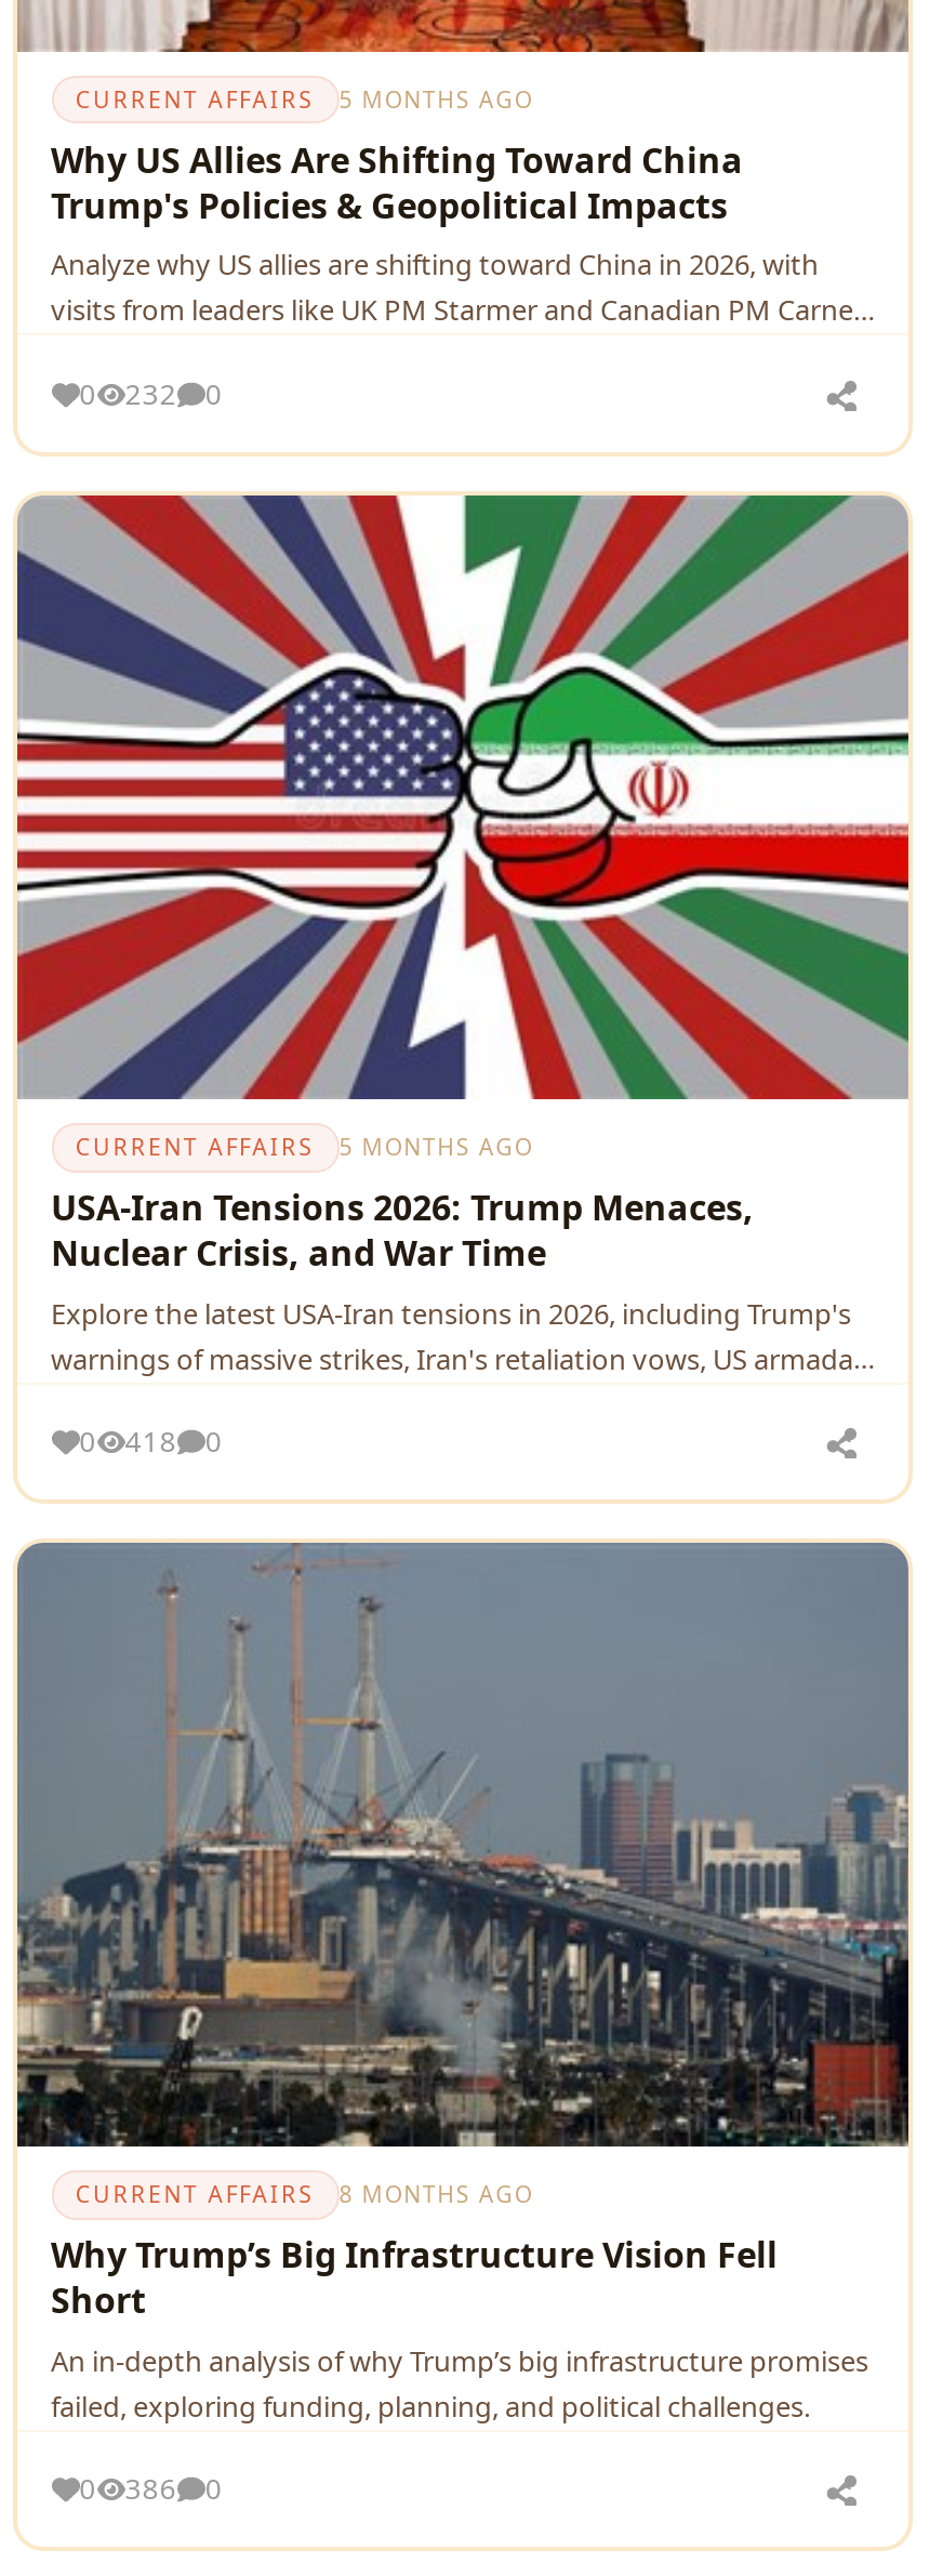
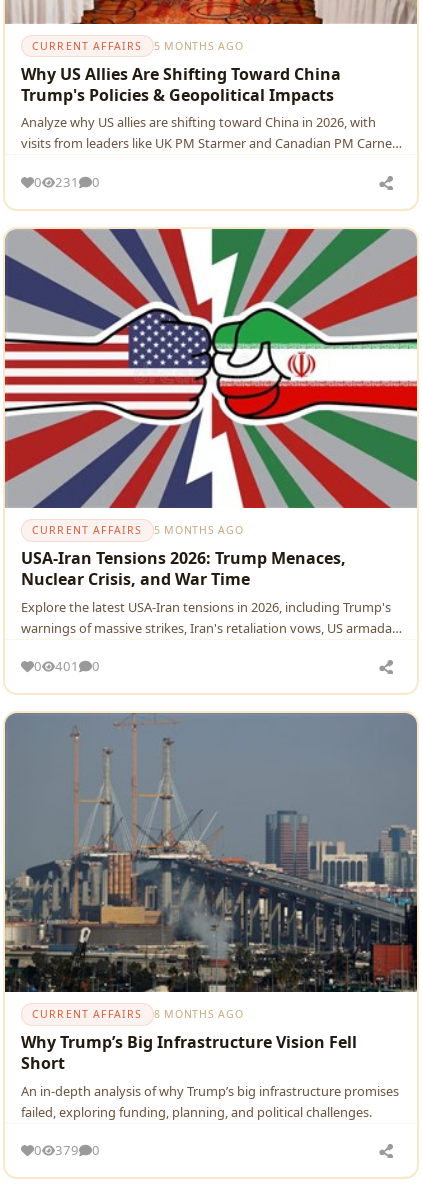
- 232
+ 231

- 418
+ 401

- 386
+ 379
